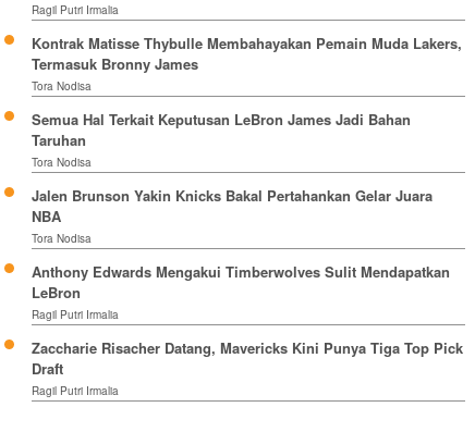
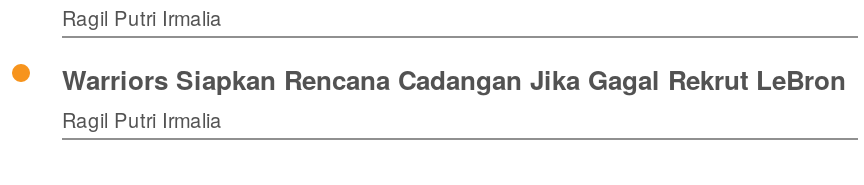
- Kontrak Matisse Thybulle Membahayakan Pemain Muda Lakers,
- Termasuk Bronny James
- Tora Nodisa
- Semua Hal Terkait Keputusan LeBron James Jadi Bahan
- Taruhan
- Tora Nodisa
- Jalen Brunson Yakin Knicks Bakal Pertahankan Gelar Juara
- NBA
- Tora Nodisa
- Anthony Edwards Mengakui Timberwolves Sulit Mendapatkan
- LeBron
- Ragil Putri Irmalia
- Zaccharie Risacher Datang, Mavericks Kini Punya Tiga Top Pick
- Draft
+ Warriors Siapkan Rencana Cadangan Jika Gagal Rekrut LeBron
